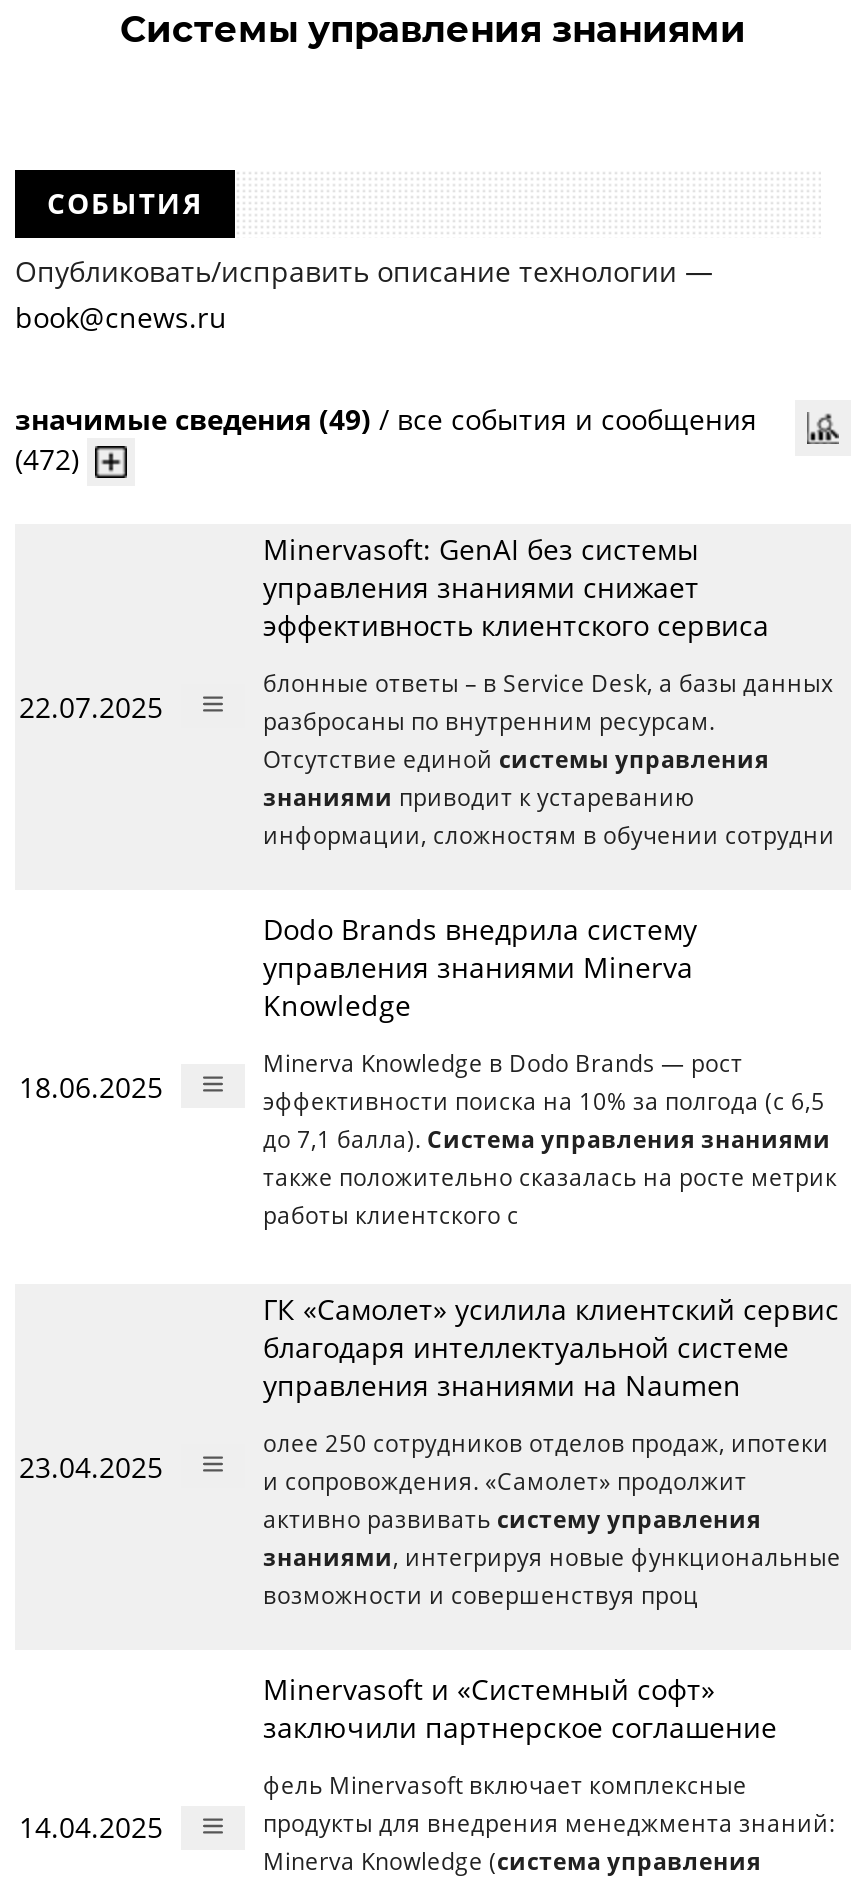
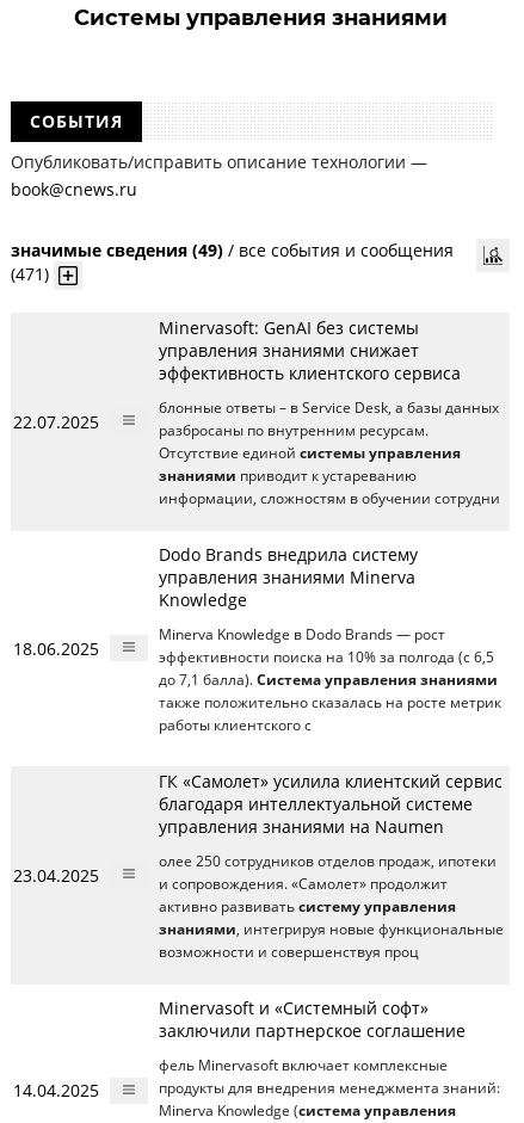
- (472)
+ (471)
